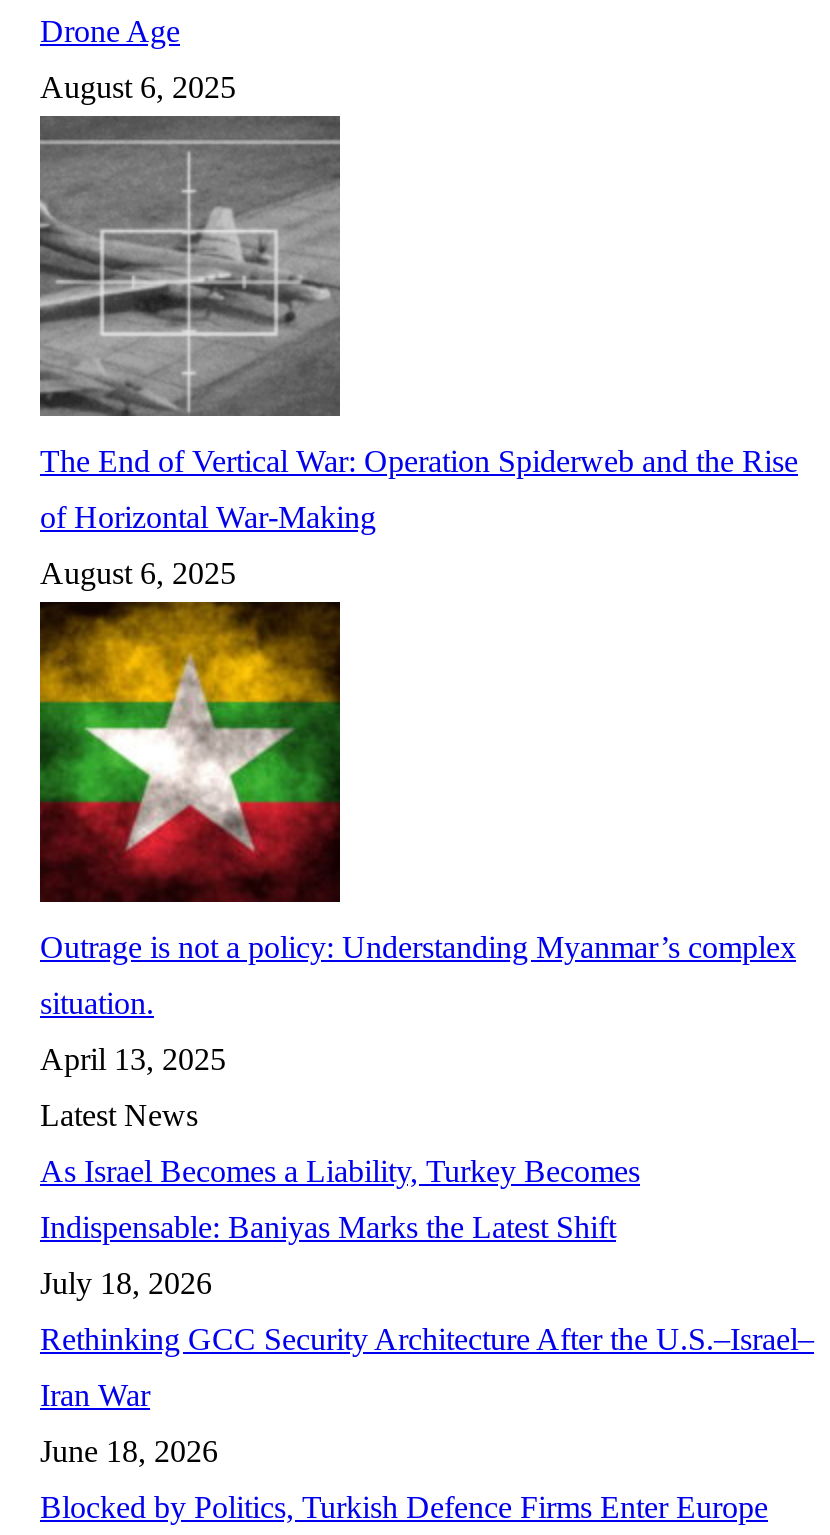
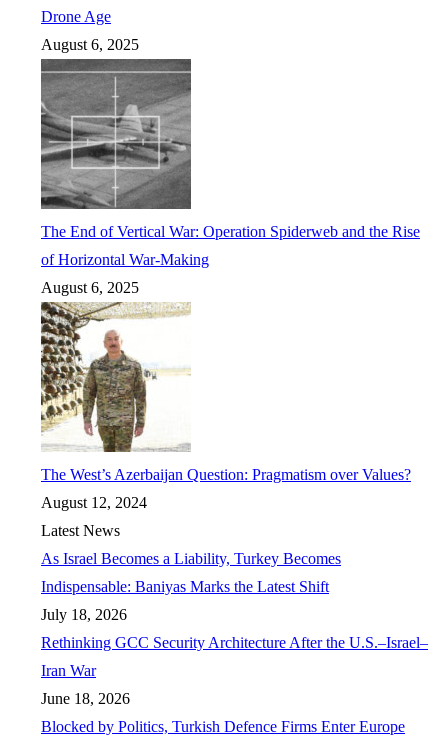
- [image]
- Outrage is not a policy: Understanding Myanmar’s complex
- situation.
- April 13, 2025
+ [image]
+ The West’s Azerbaijan Question: Pragmatism over Values?
+ August 12, 2024
